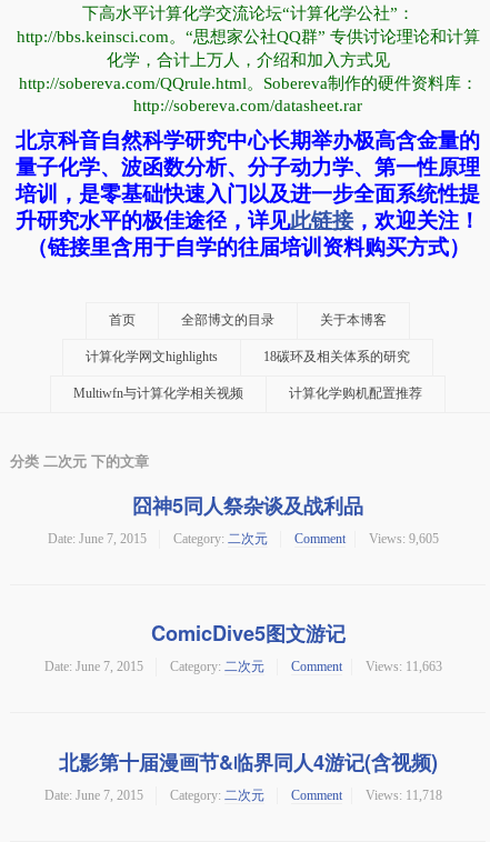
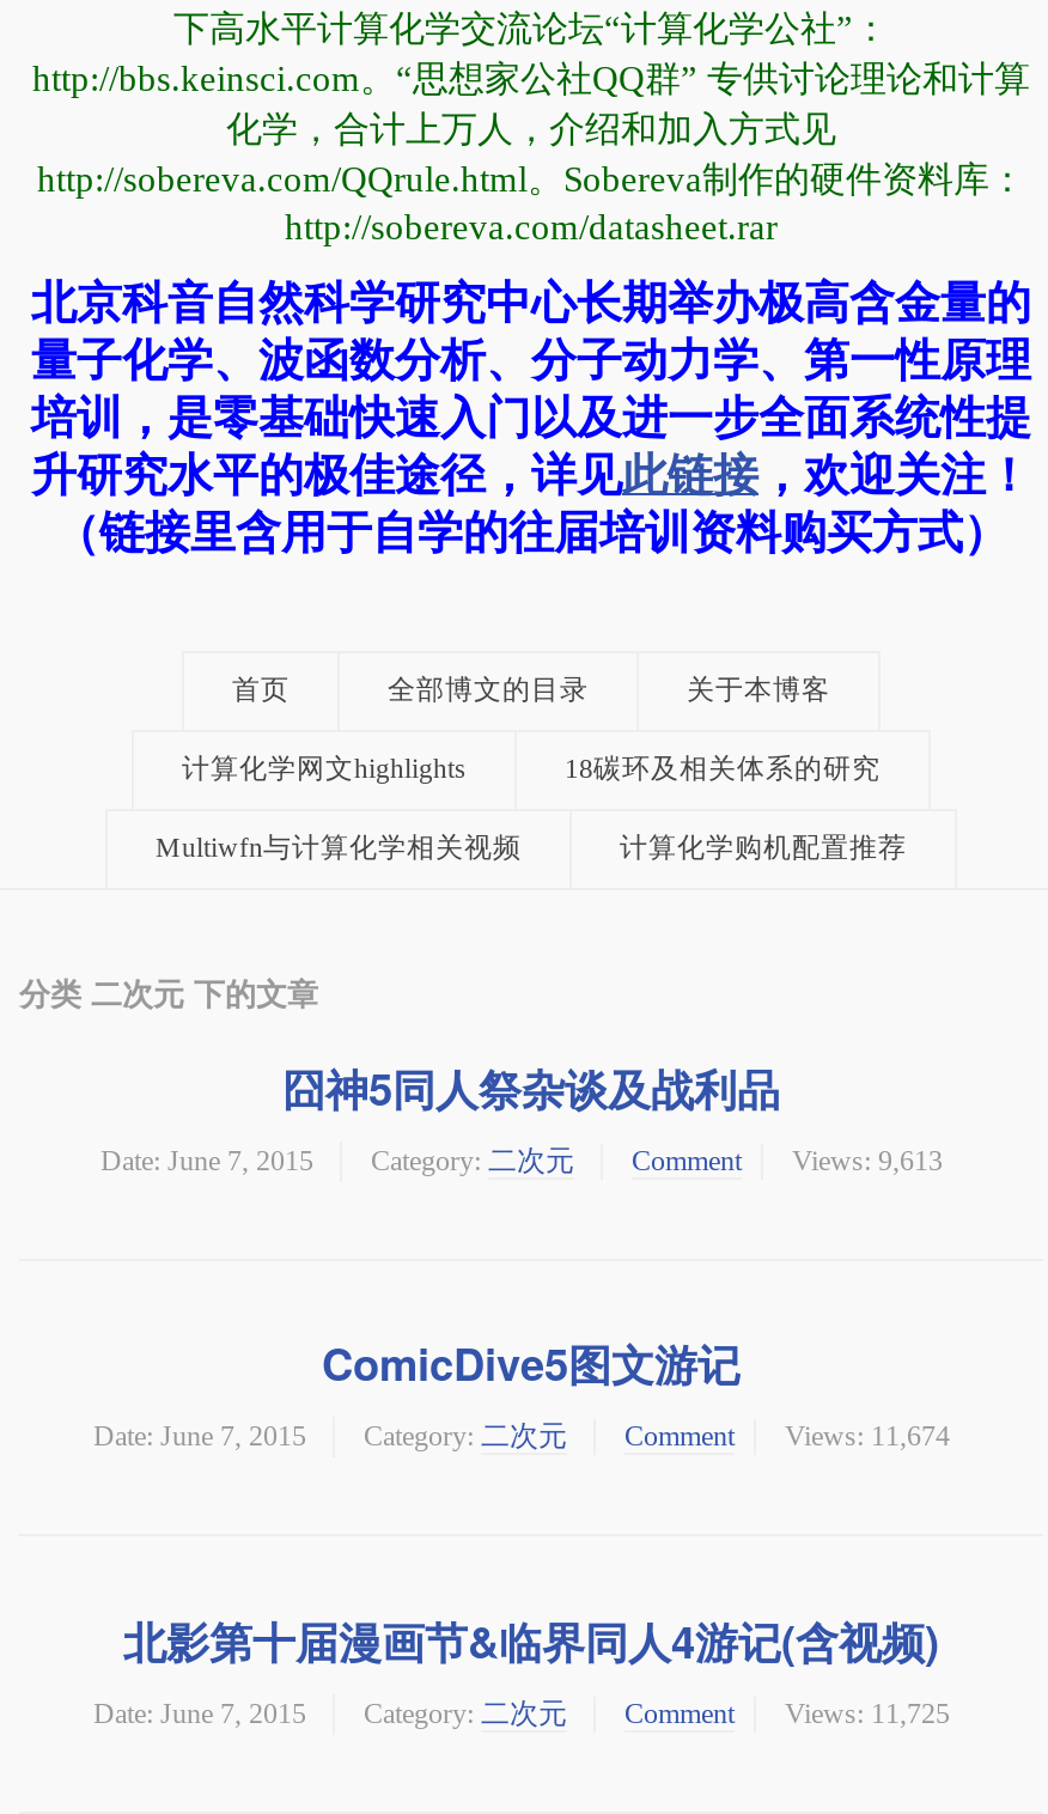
- Date: June 7, 2015 Category:二次元 Comment Views: 9,605
+ Date: June 7, 2015 Category:二次元 Comment Views: 9,613

- Date: June 7, 2015 Category:二次元 Comment Views: 11,663
+ Date: June 7, 2015 Category:二次元 Comment Views: 11,674

- Date: June 7, 2015 Category:二次元 Comment Views: 11,718
+ Date: June 7, 2015 Category:二次元 Comment Views: 11,725
